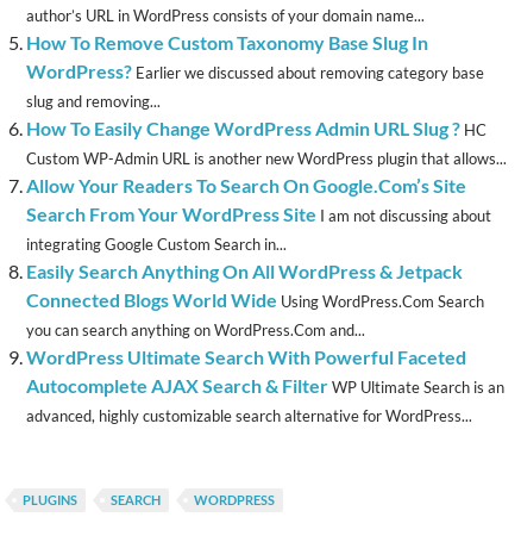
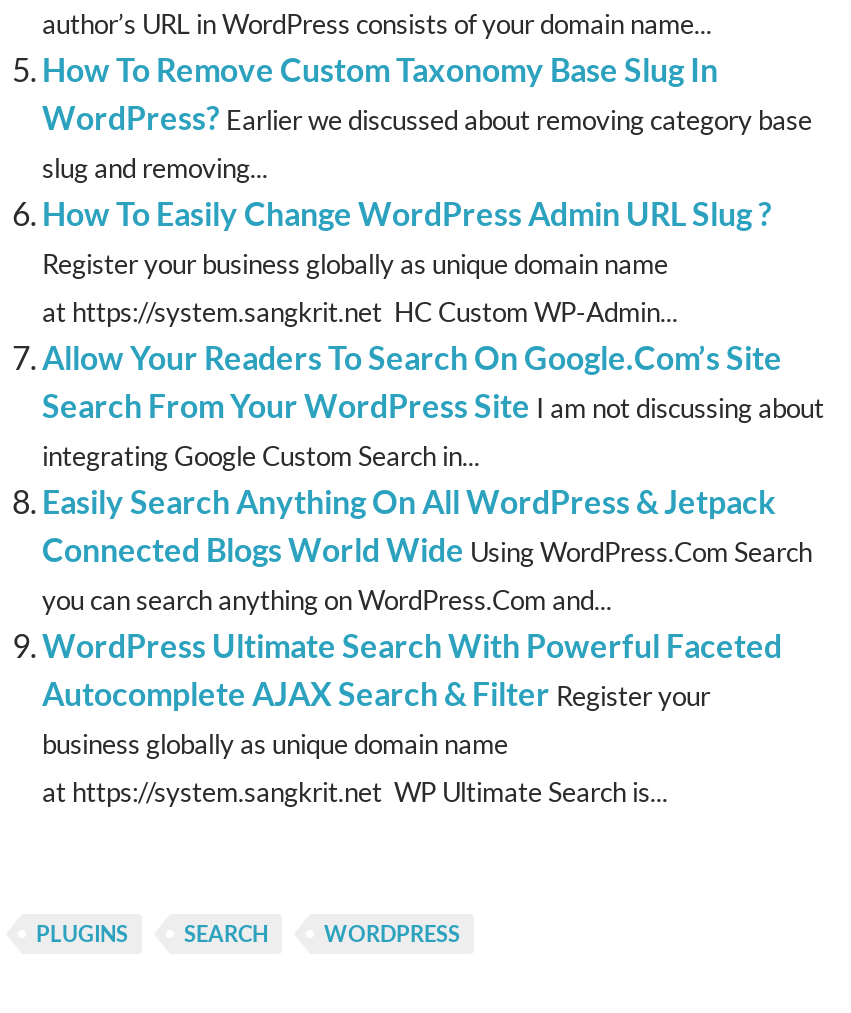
- How To Easily Change WordPress Admin URL Slug ? HC
- Custom WP-Admin URL is another new WordPress plugin that allows...
+ How To Easily Change WordPress Admin URL Slug ?
+ Register your business globally as unique domain name
+ at https://system.sangkrit.net HC Custom WP-Admin...

- Autocomplete AJAX Search & Filter WP Ultimate Search is an
- advanced, highly customizable search alternative for WordPress...
+ Autocomplete AJAX Search & Filter Register your
+ business globally as unique domain name
+ at https://system.sangkrit.net WP Ultimate Search is...
